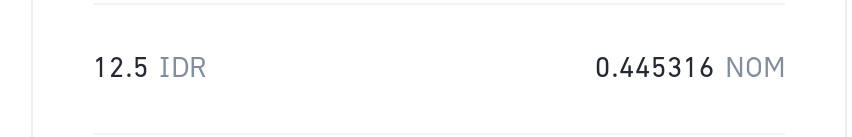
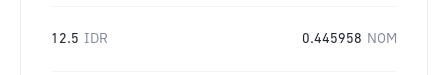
- 0.445316 NOM
+ 0.445958 NOM
